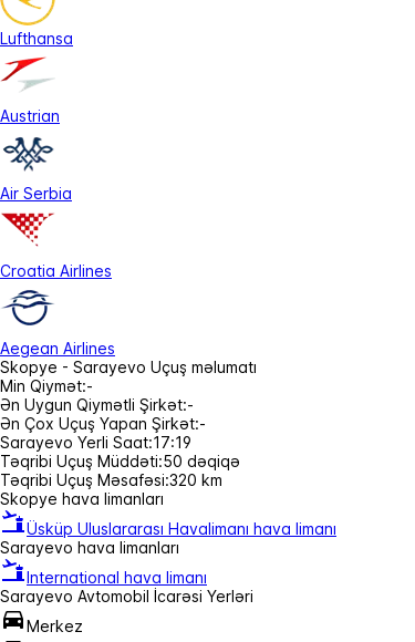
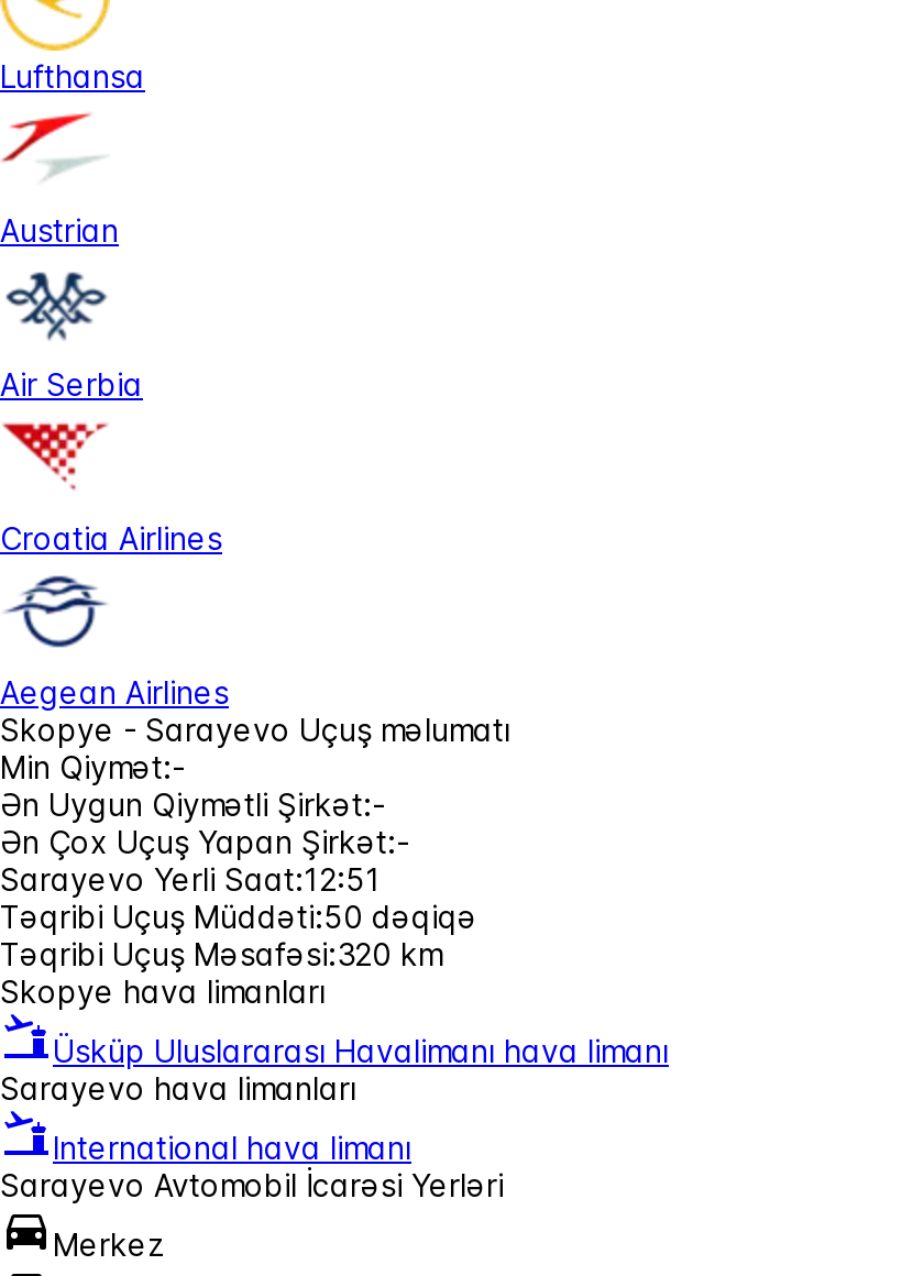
- Sarayevo Yerli Saat:17:19
+ Sarayevo Yerli Saat:12:51
